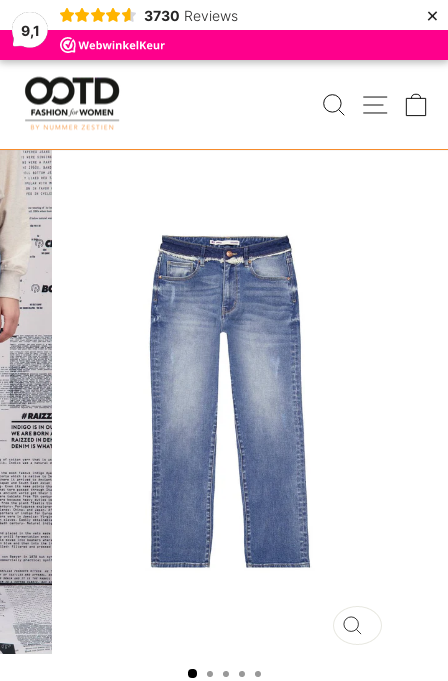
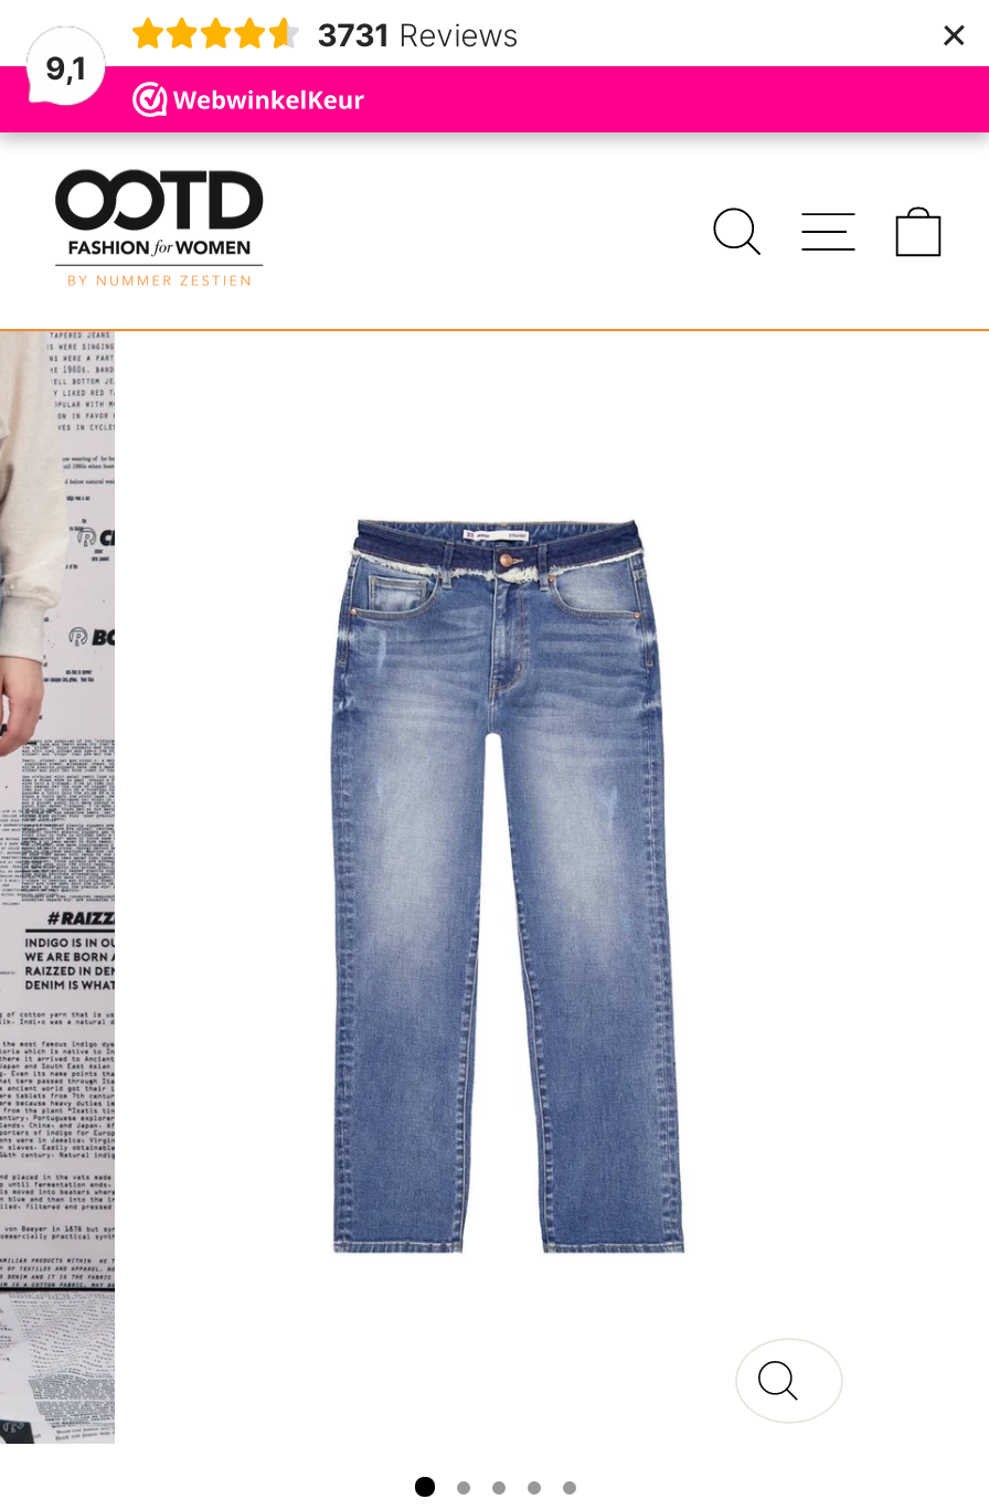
- 3730 Reviews
+ 3731 Reviews
